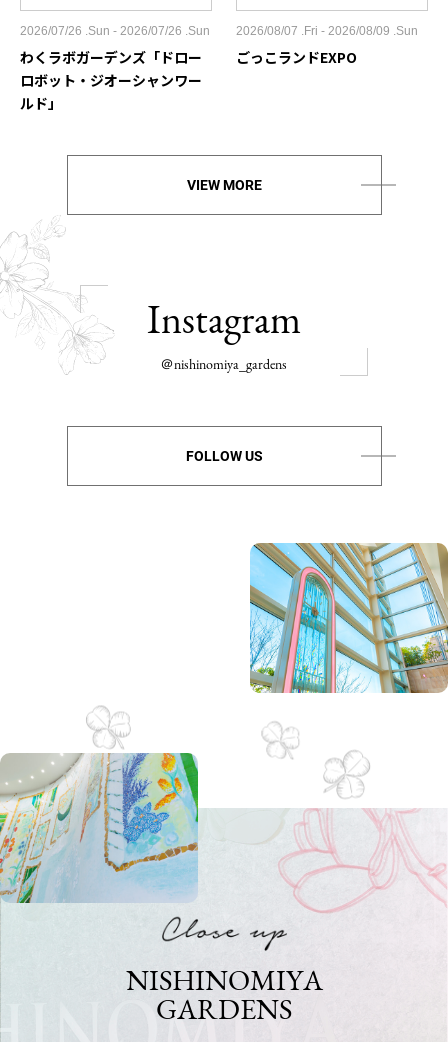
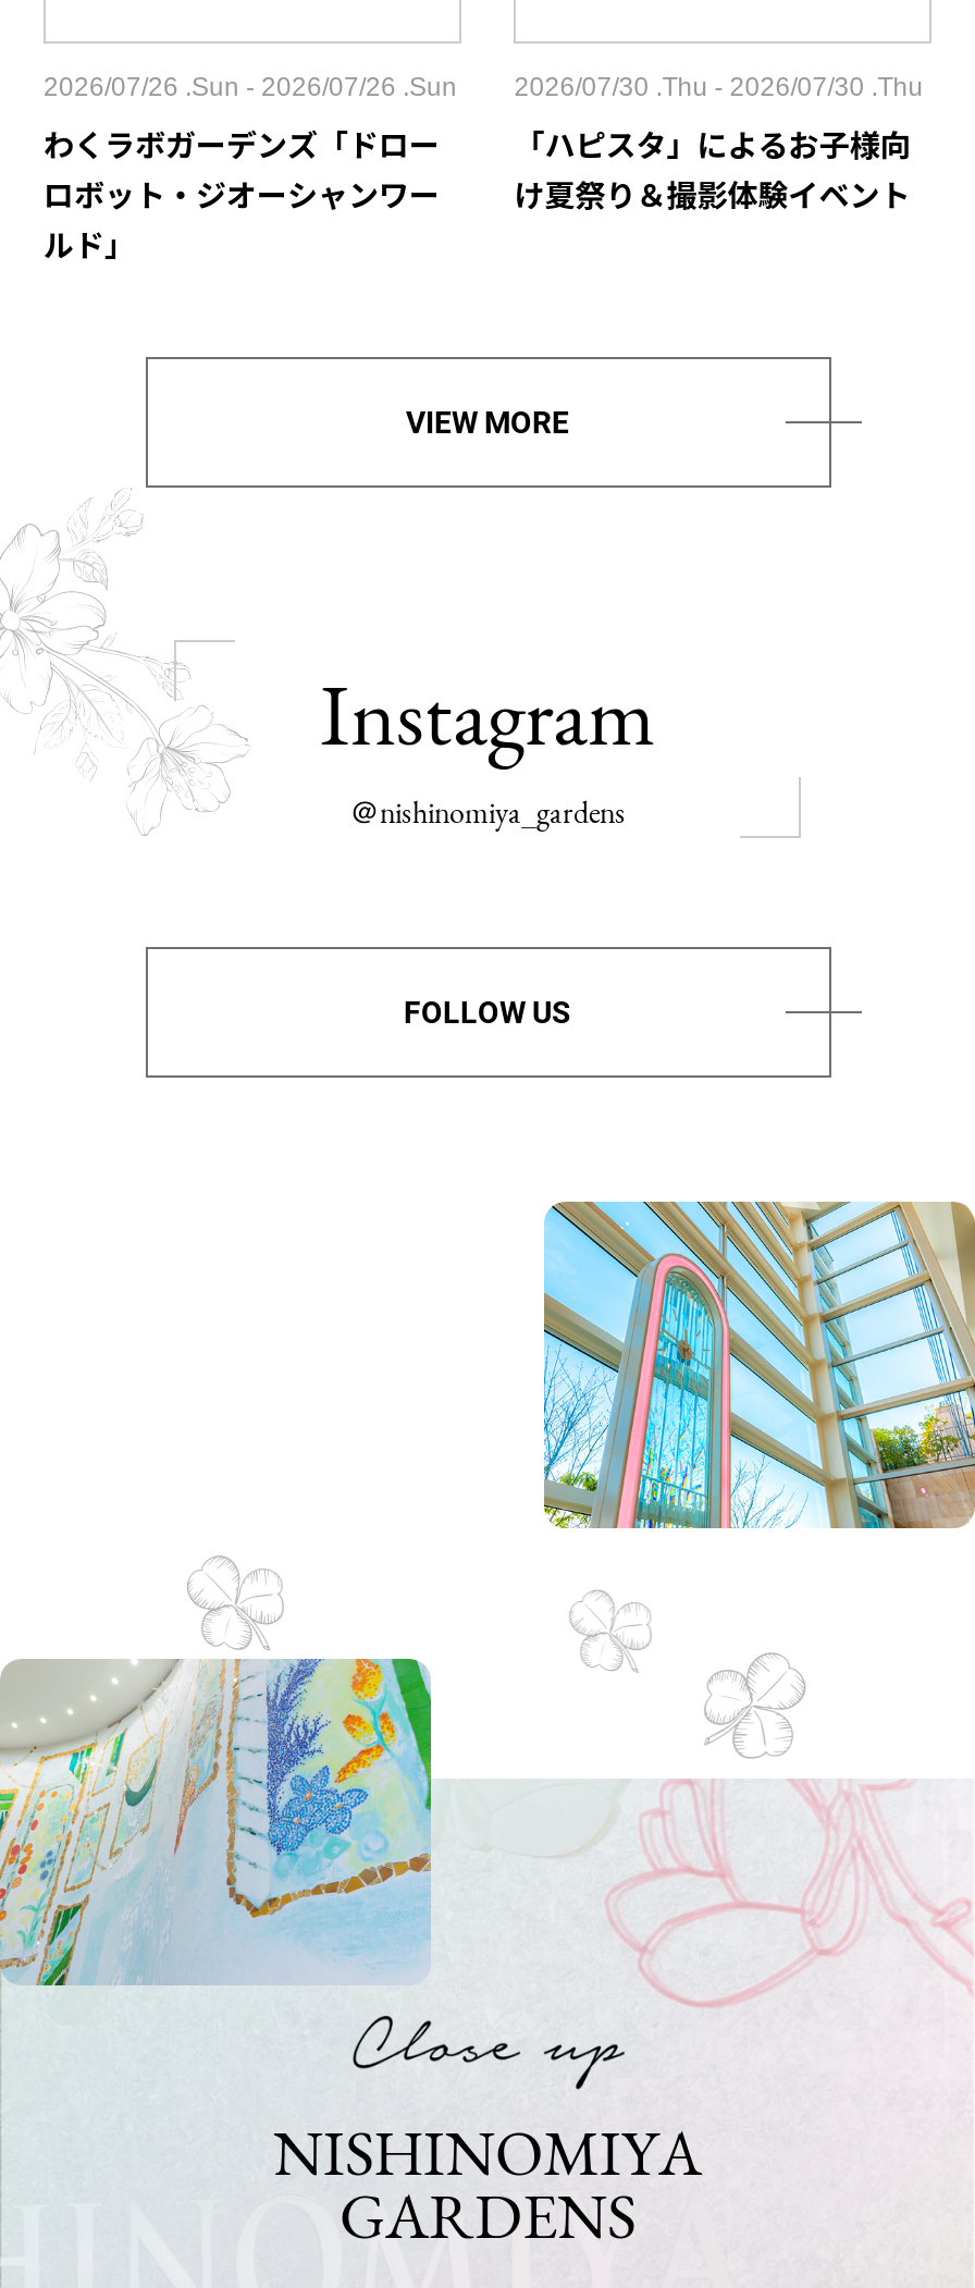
- 2026/08/07 .Fri - 2026/08/09 .Sun
- ごっこランドEXPO
+ 2026/07/30 .Thu - 2026/07/30 .Thu
+ 「ハピスタ」によるお子様向
+ け夏祭り＆撮影体験イベント
